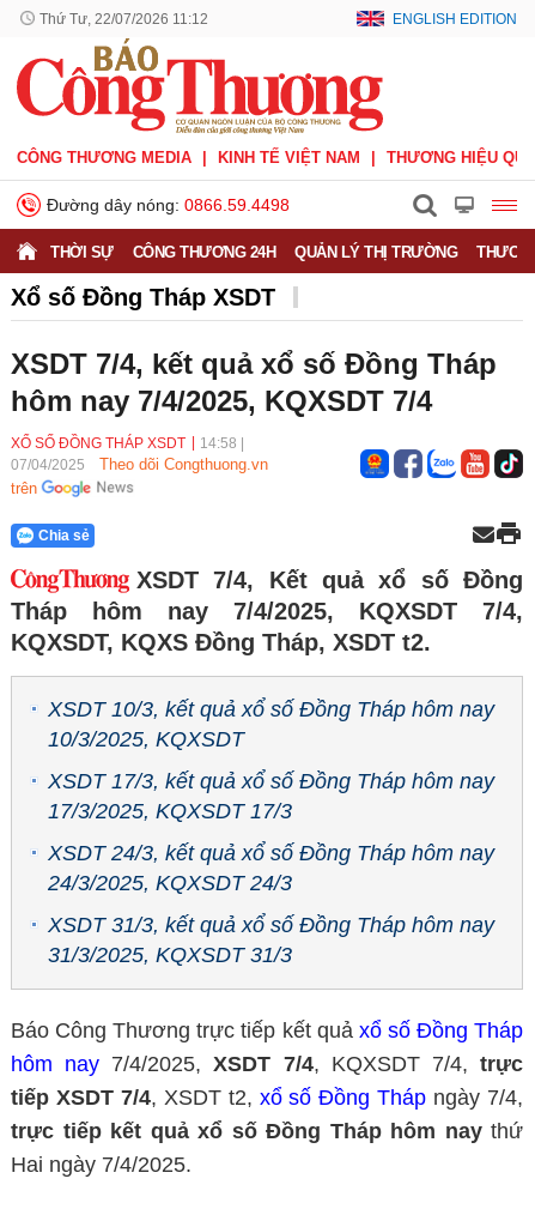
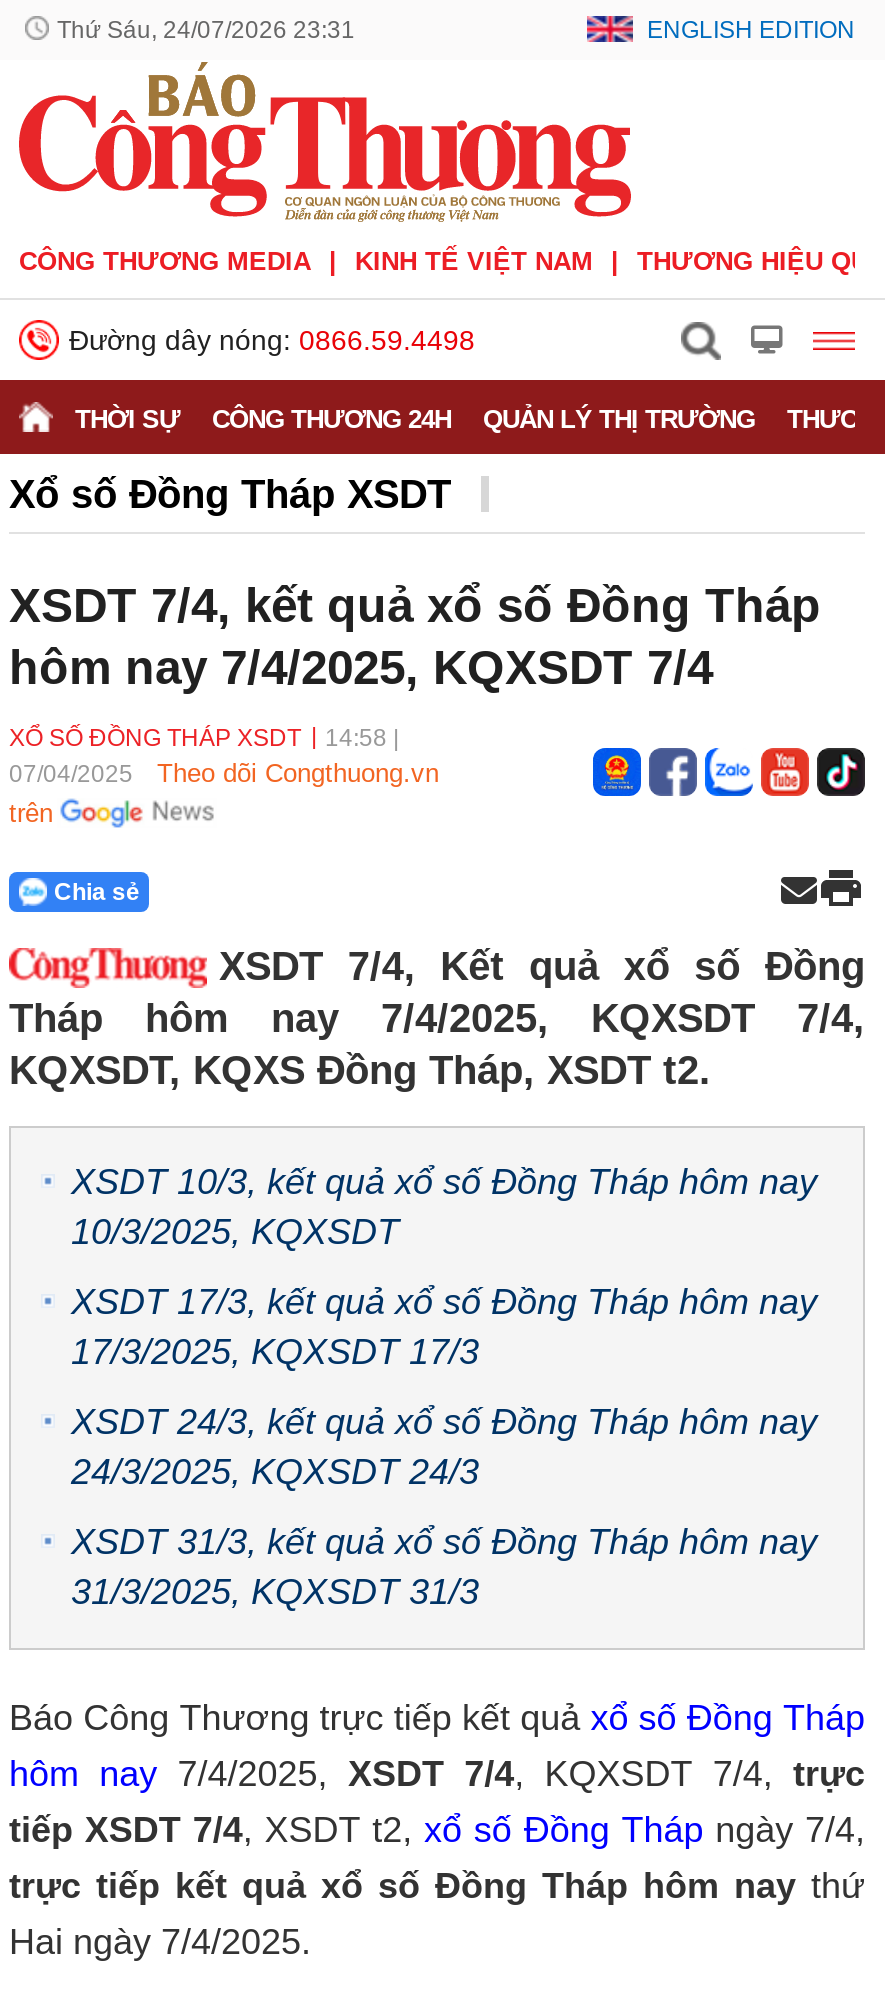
- Thứ Tư, 22/07/2026 11:12
+ Thứ Sáu, 24/07/2026 23:31
